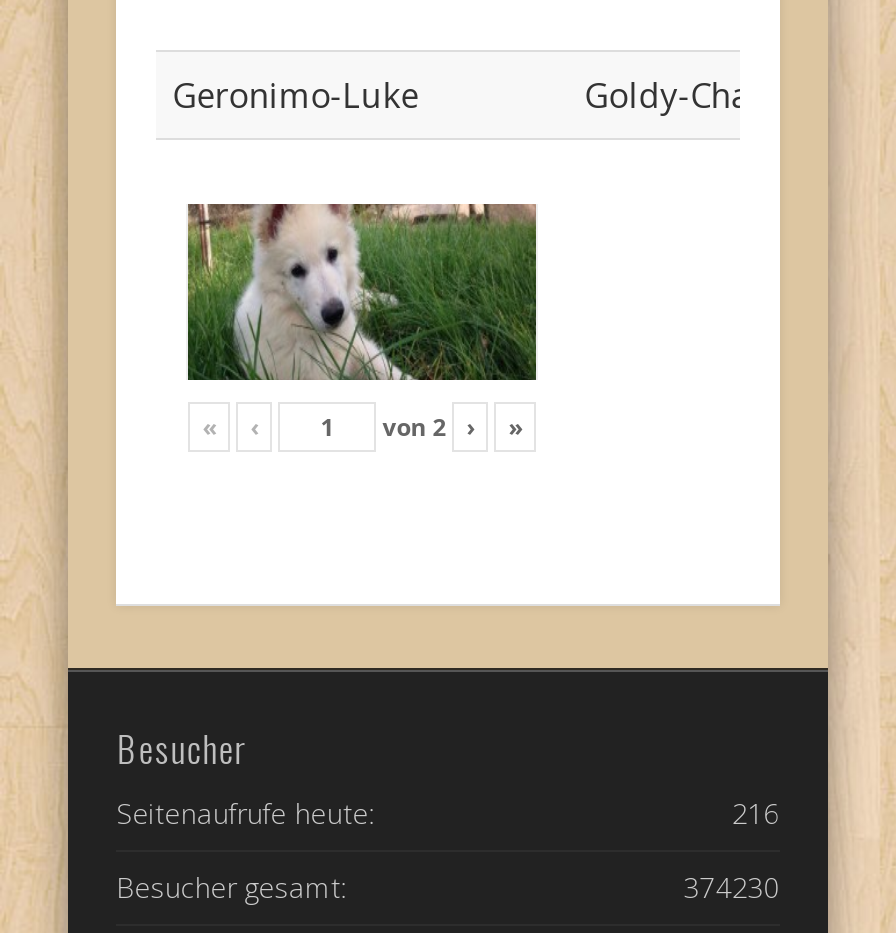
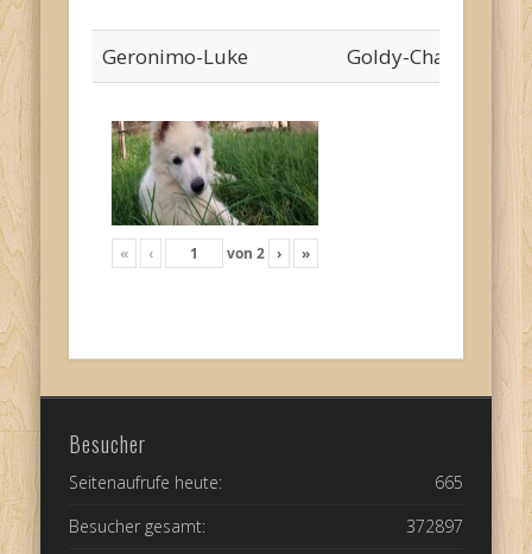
- 216
+ 665

- 374230
+ 372897
